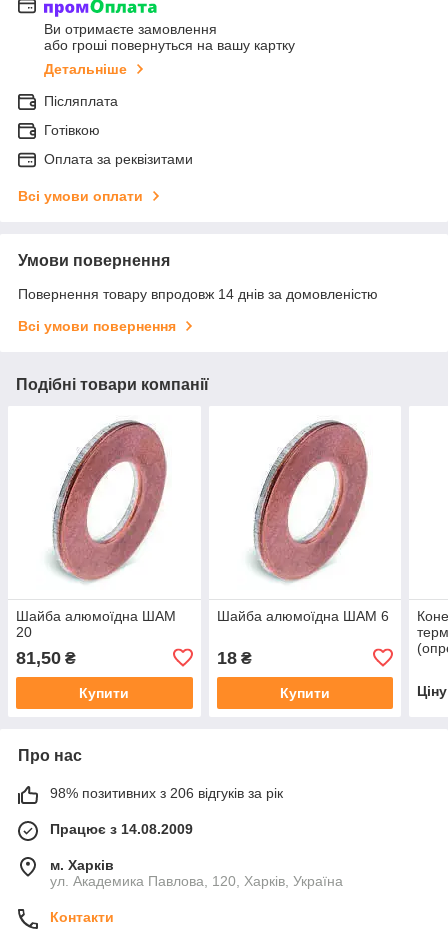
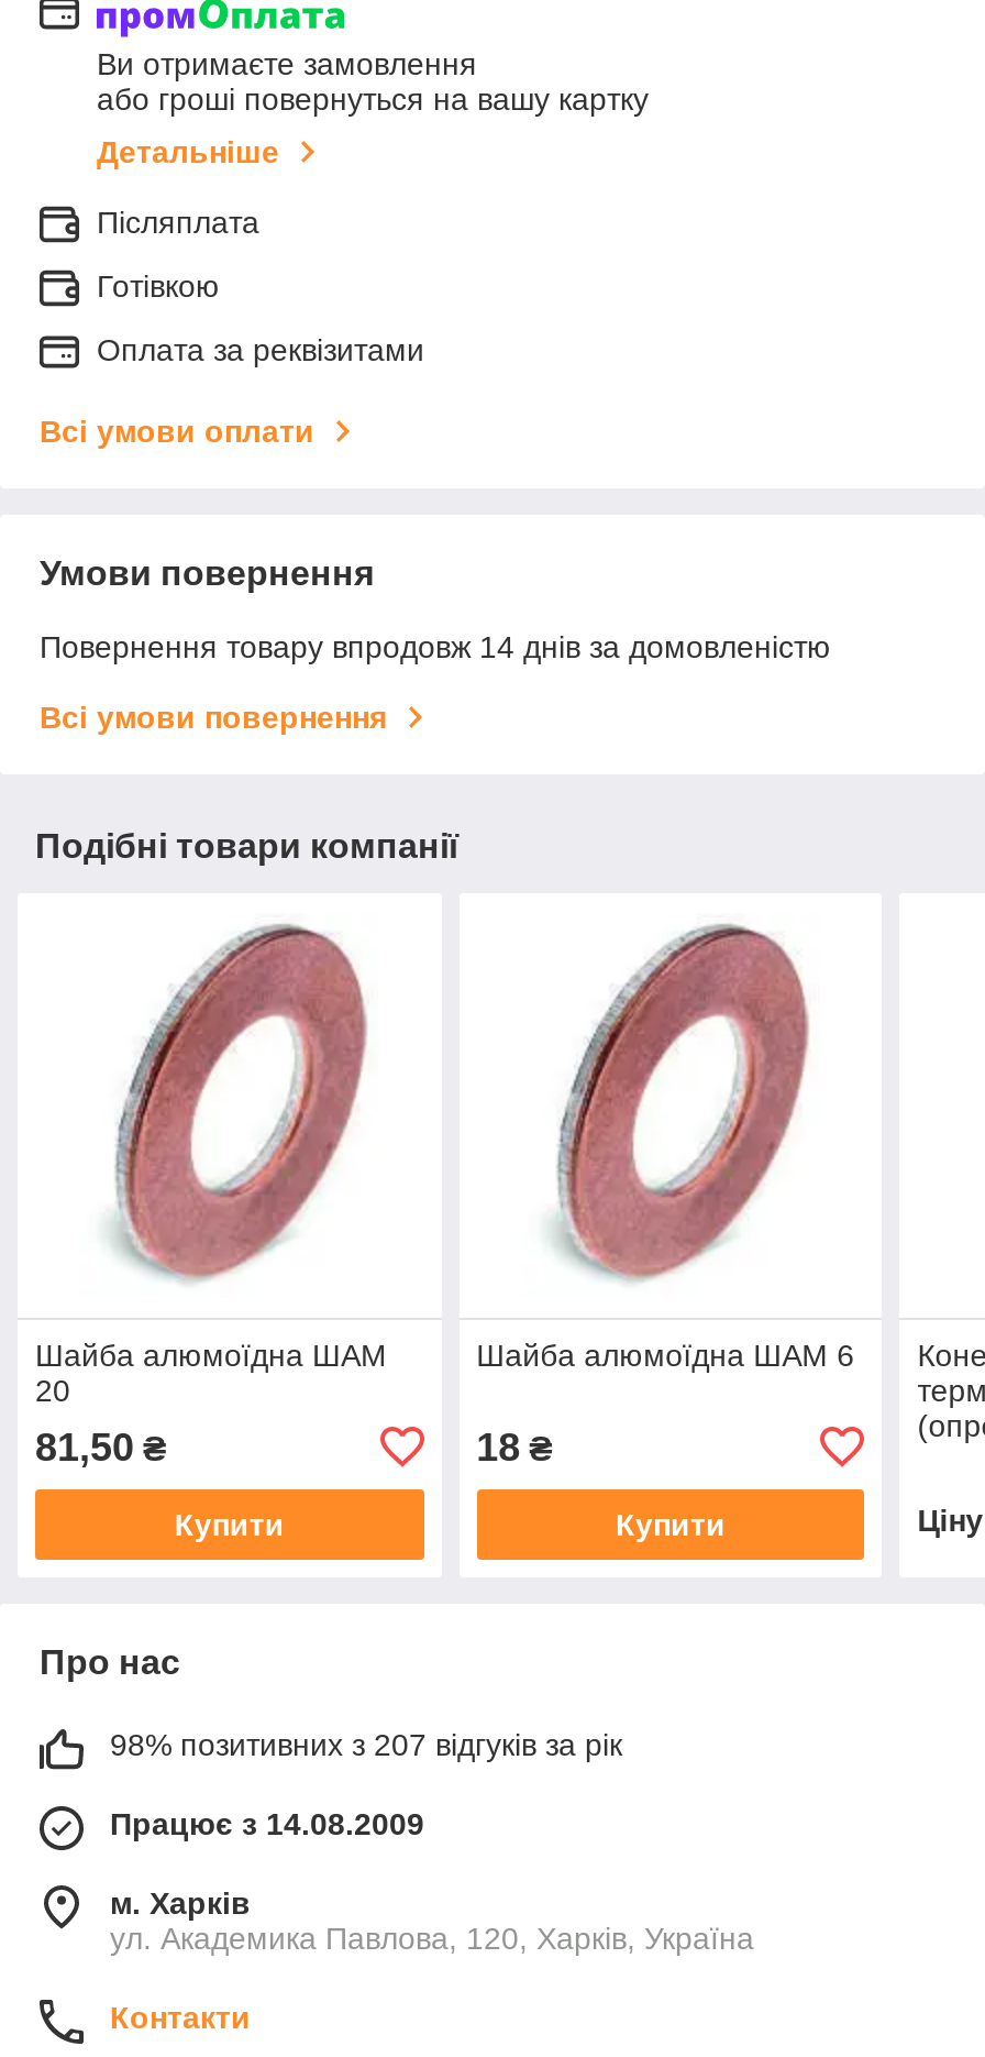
- 98% позитивних з 206 відгуків за рік
+ 98% позитивних з 207 відгуків за рік
